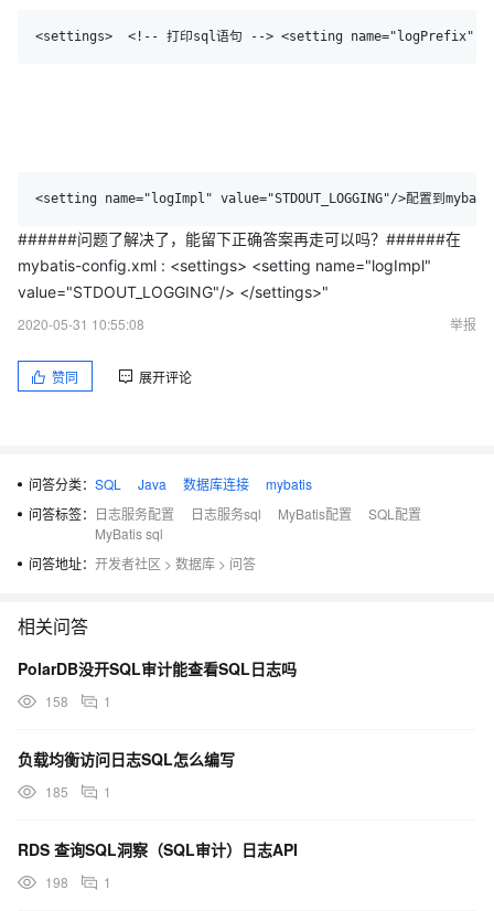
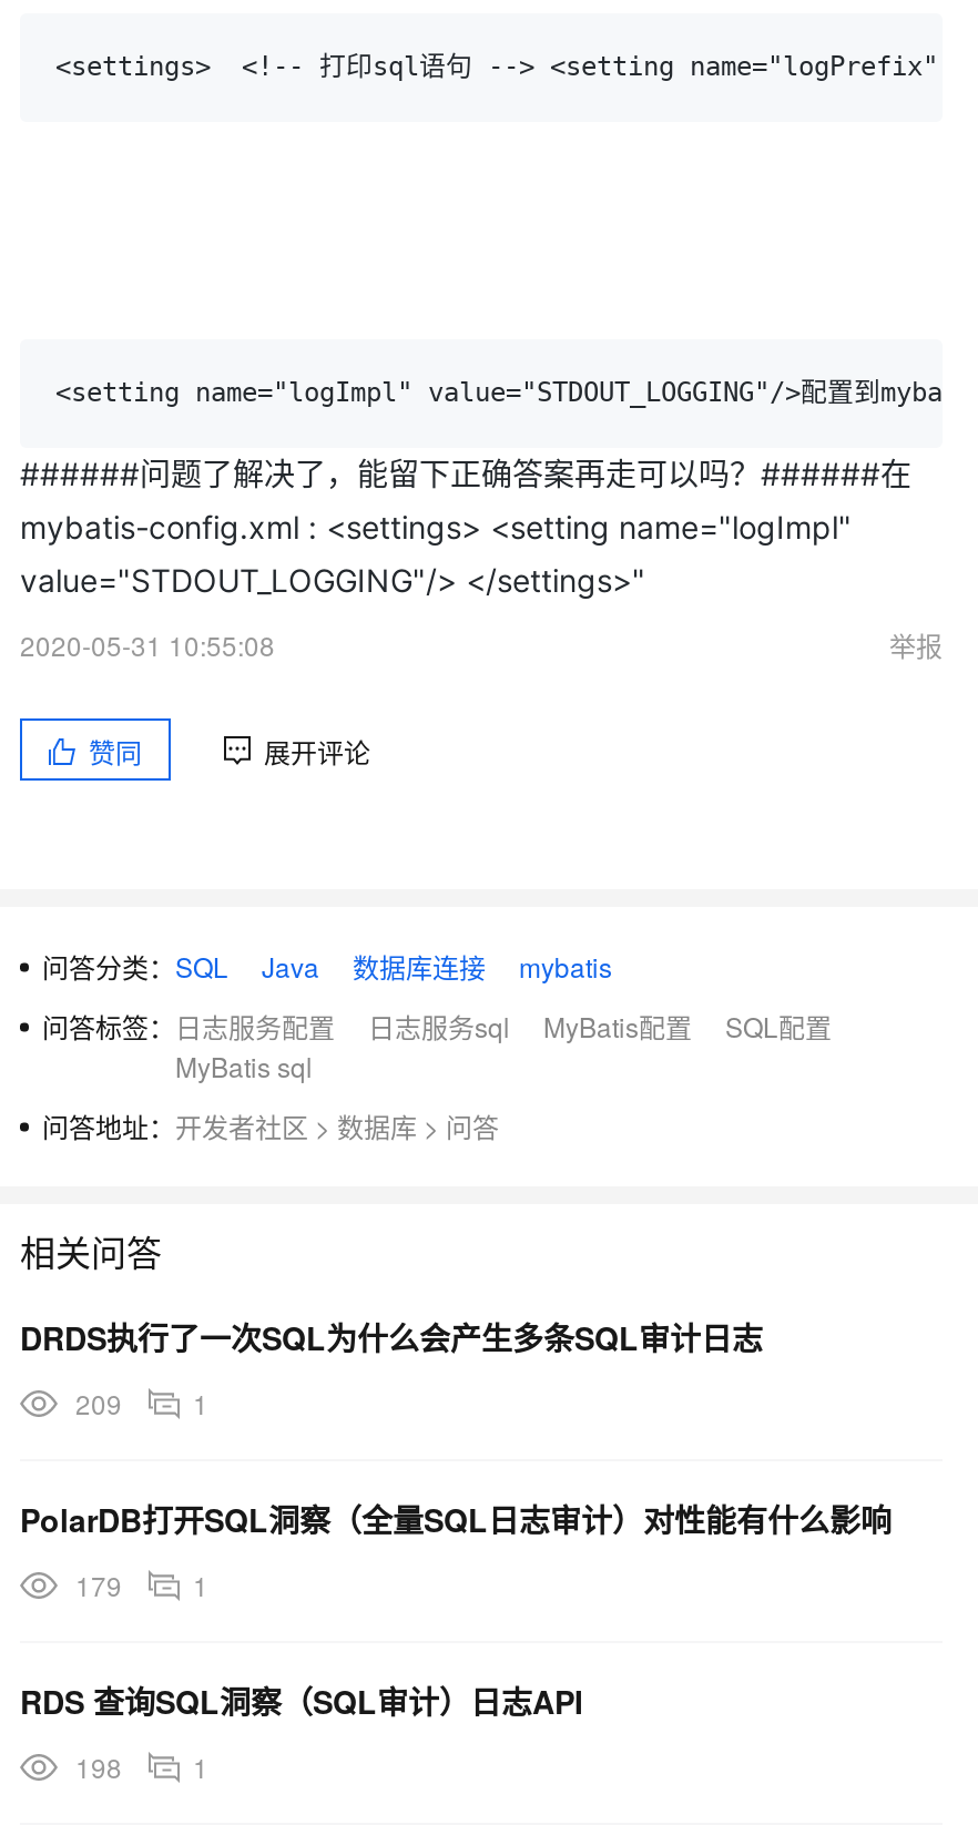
- PolarDB没开SQL审计能查看SQL日志吗
+ DRDS执行了一次SQL为什么会产生多条SQL审计日志

- 158 1
+ 209 1

- 负载均衡访问日志SQL怎么编写
+ PolarDB打开SQL洞察（全量SQL日志审计）对性能有什么影响

- 185 1
+ 179 1
